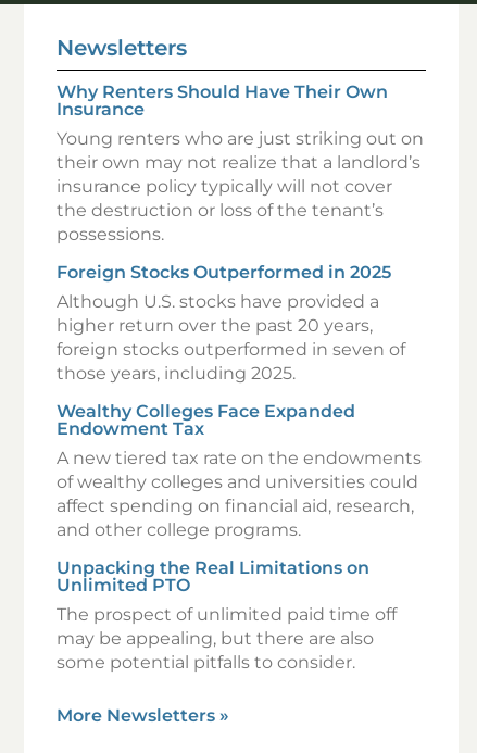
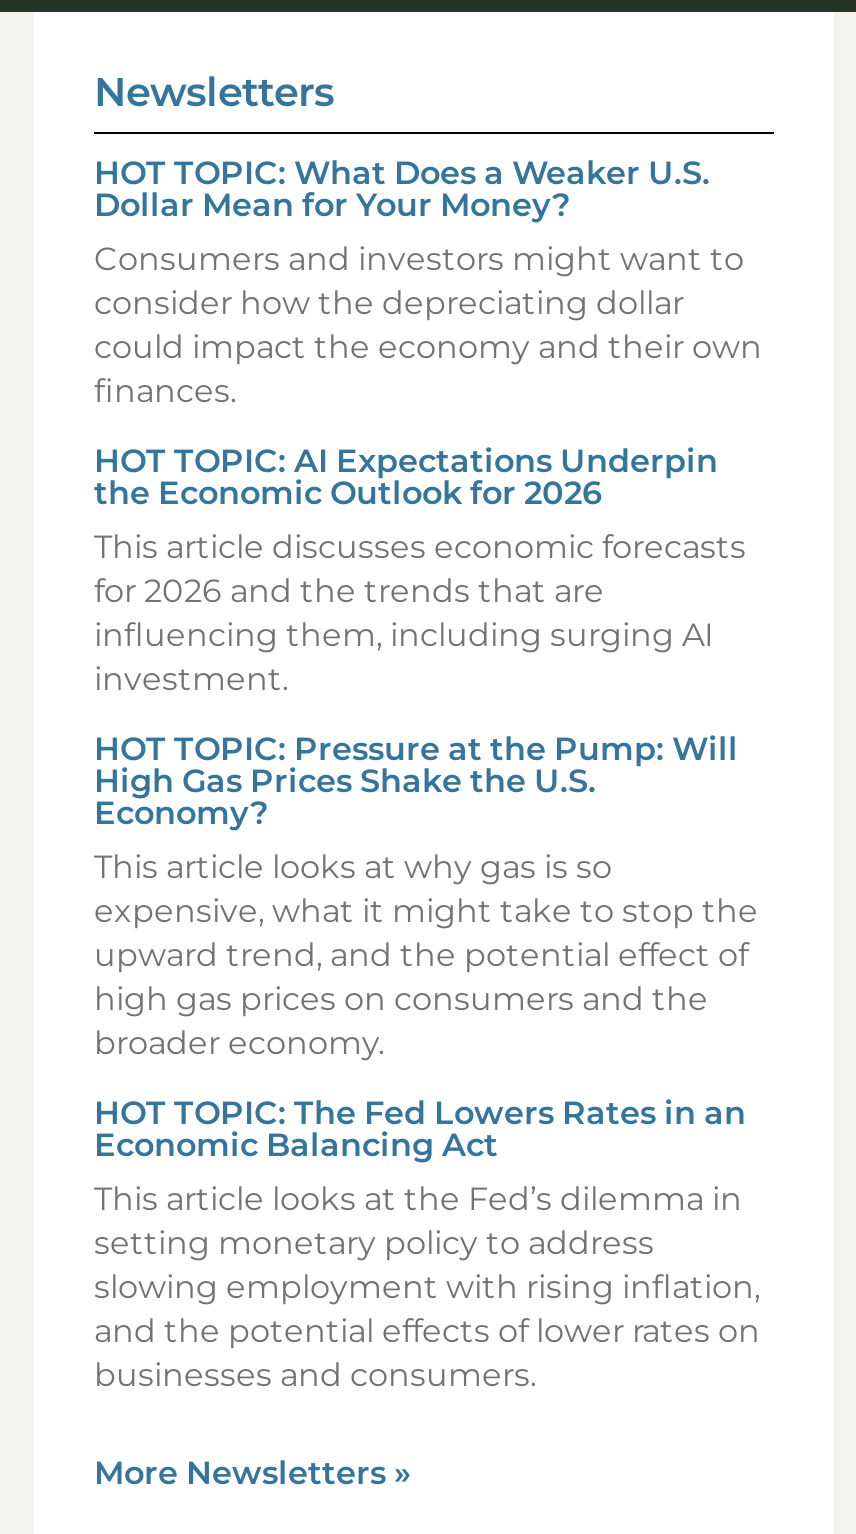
- Why Renters Should Have Their Own
- Insurance
- Young renters who are just striking out on
- their own may not realize that a landlord’s
- insurance policy typically will not cover
- the destruction or loss of the tenant’s
- possessions.
+ HOT TOPIC: What Does a Weaker U.S.
+ Dollar Mean for Your Money?
+ Consumers and investors might want to
+ consider how the depreciating dollar
+ could impact the economy and their own
+ finances.

- Foreign Stocks Outperformed in 2025
- Although U.S. stocks have provided a
- higher return over the past 20 years,
- foreign stocks outperformed in seven of
- those years, including 2025.
+ HOT TOPIC: AI Expectations Underpin
+ the Economic Outlook for 2026
+ This article discusses economic forecasts
+ for 2026 and the trends that are
+ influencing them, including surging AI
+ investment.

- Wealthy Colleges Face Expanded
- Endowment Tax
- A new tiered tax rate on the endowments
- of wealthy colleges and universities could
- affect spending on financial aid, research,
- and other college programs.
+ HOT TOPIC: Pressure at the Pump: Will
+ High Gas Prices Shake the U.S.
+ Economy?
+ This article looks at why gas is so
+ expensive, what it might take to stop the
+ upward trend, and the potential effect of
+ high gas prices on consumers and the
+ broader economy.

- Unpacking the Real Limitations on
- Unlimited PTO
- The prospect of unlimited paid time off
- may be appealing, but there are also
- some potential pitfalls to consider.
+ HOT TOPIC: The Fed Lowers Rates in an
+ Economic Balancing Act
+ This article looks at the Fed’s dilemma in
+ setting monetary policy to address
+ slowing employment with rising inflation,
+ and the potential effects of lower rates on
+ businesses and consumers.
